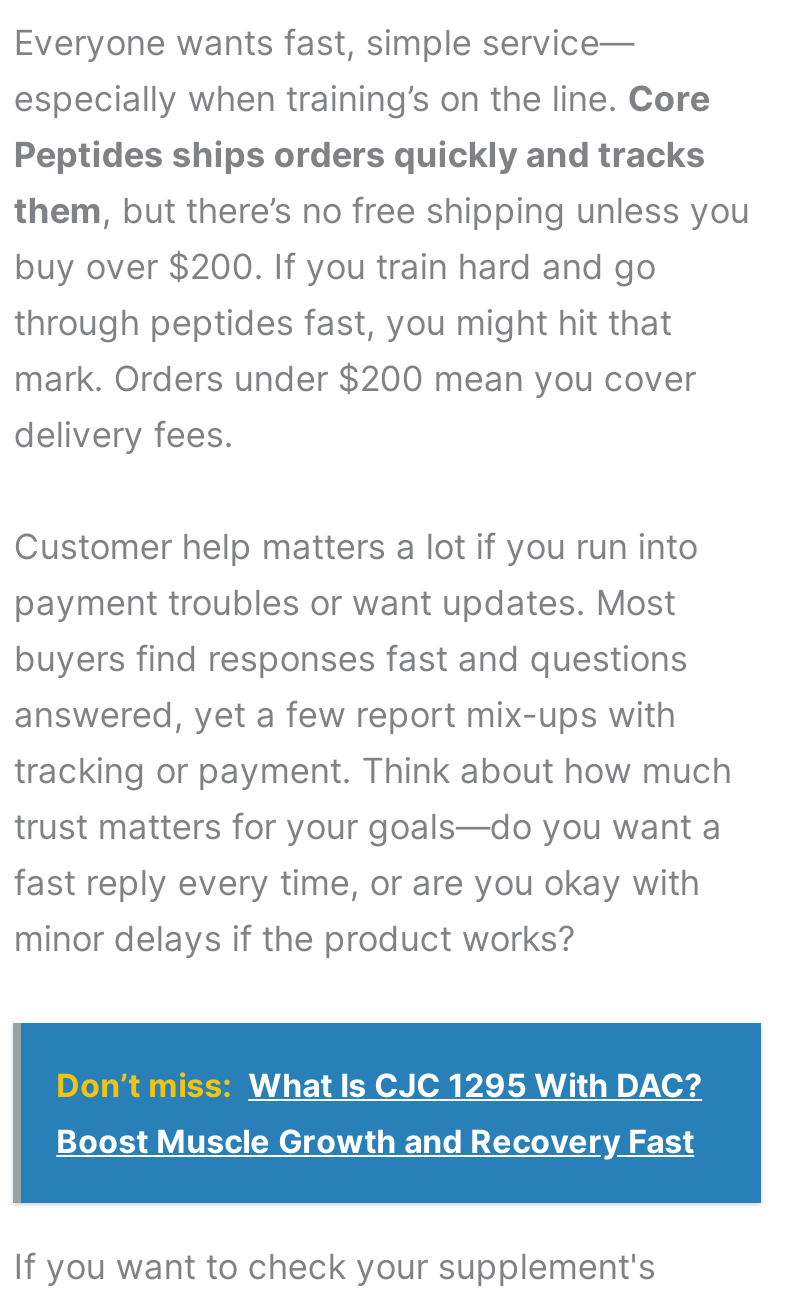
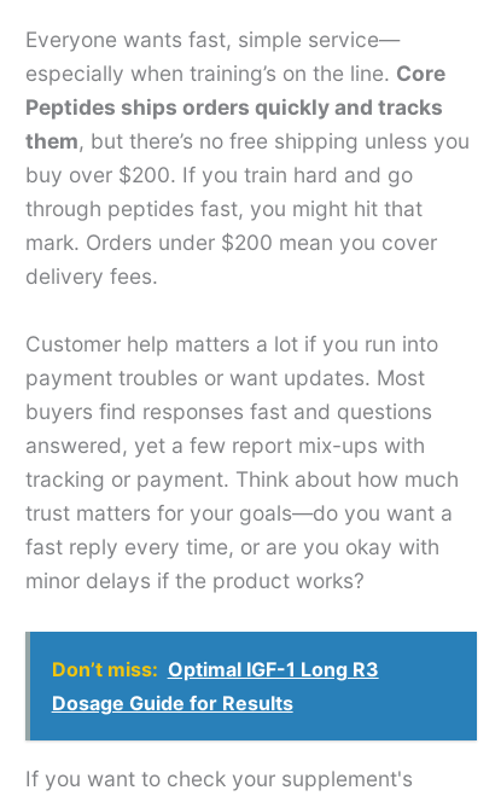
- Don’t miss: What Is CJC 1295 With DAC?
- Boost Muscle Growth and Recovery Fast
+ Don’t miss: Optimal IGF-1 Long R3
+ Dosage Guide for Results
